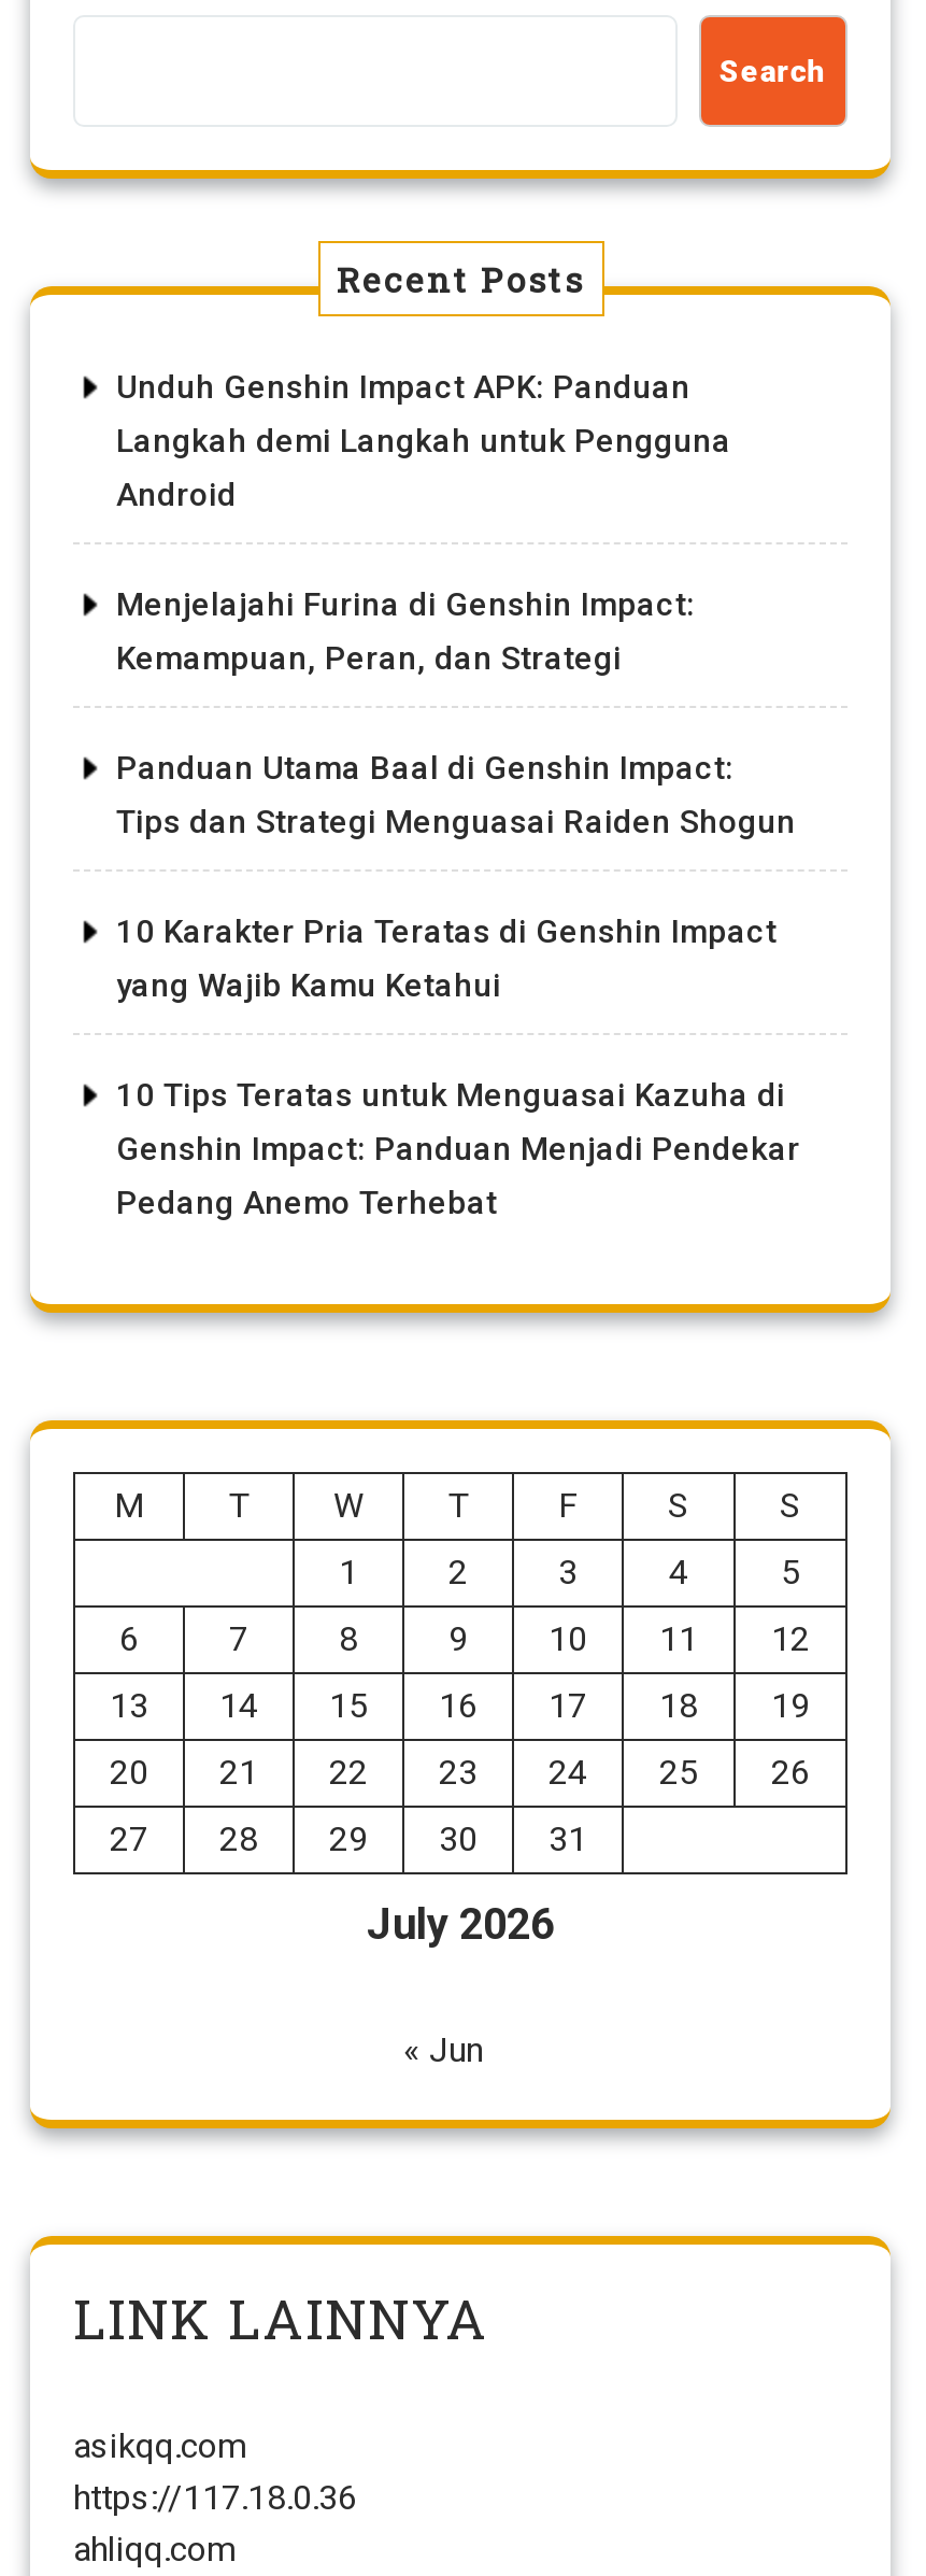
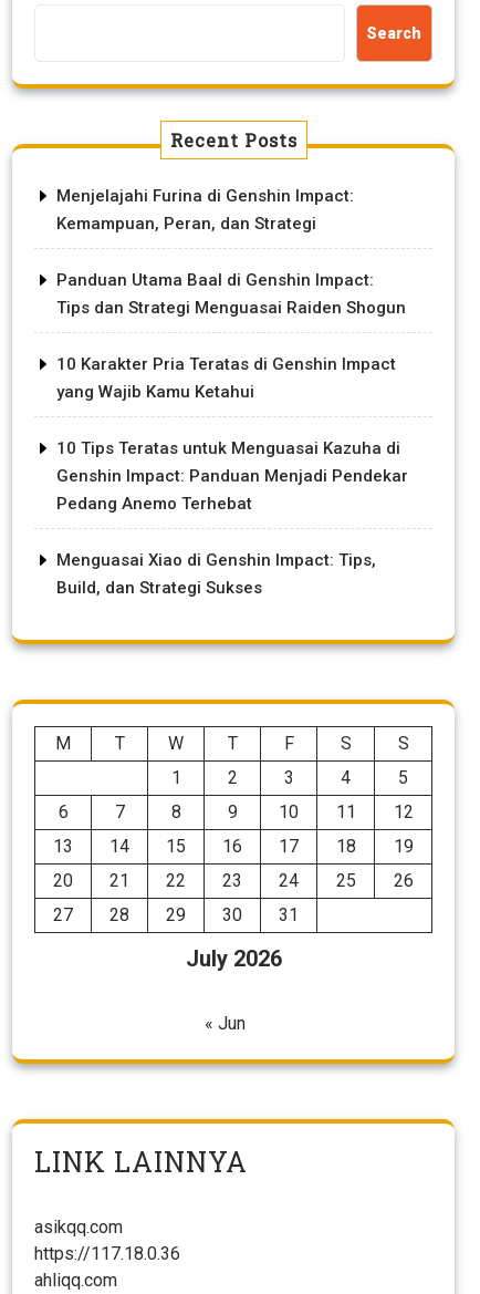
- Unduh Genshin Impact APK: Panduan
- Langkah demi Langkah untuk Pengguna
- Android

moved up: Menjelajahi Furina di Genshin Impact: | Kemampuan, Peran, dan Strategi | Panduan Utama Baal di Genshin Impact: | ... | Genshin Impact: Panduan Menjadi Pendekar | Pedang Anemo Terhebat

+ Menguasai Xiao di Genshin Impact: Tips,
+ Build, dan Strategi Sukses
